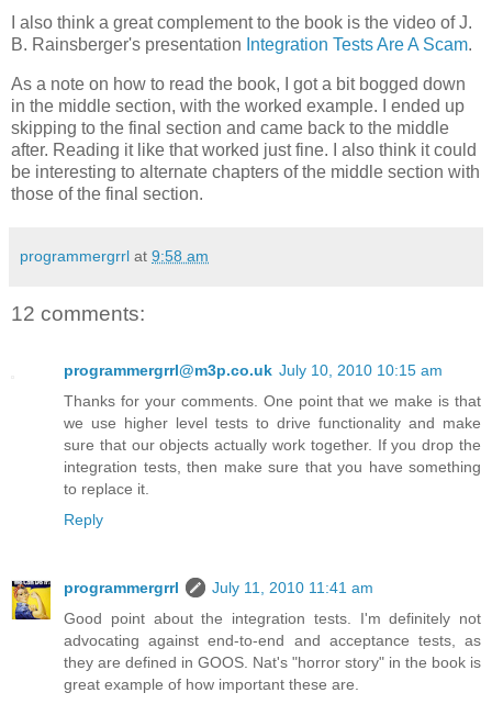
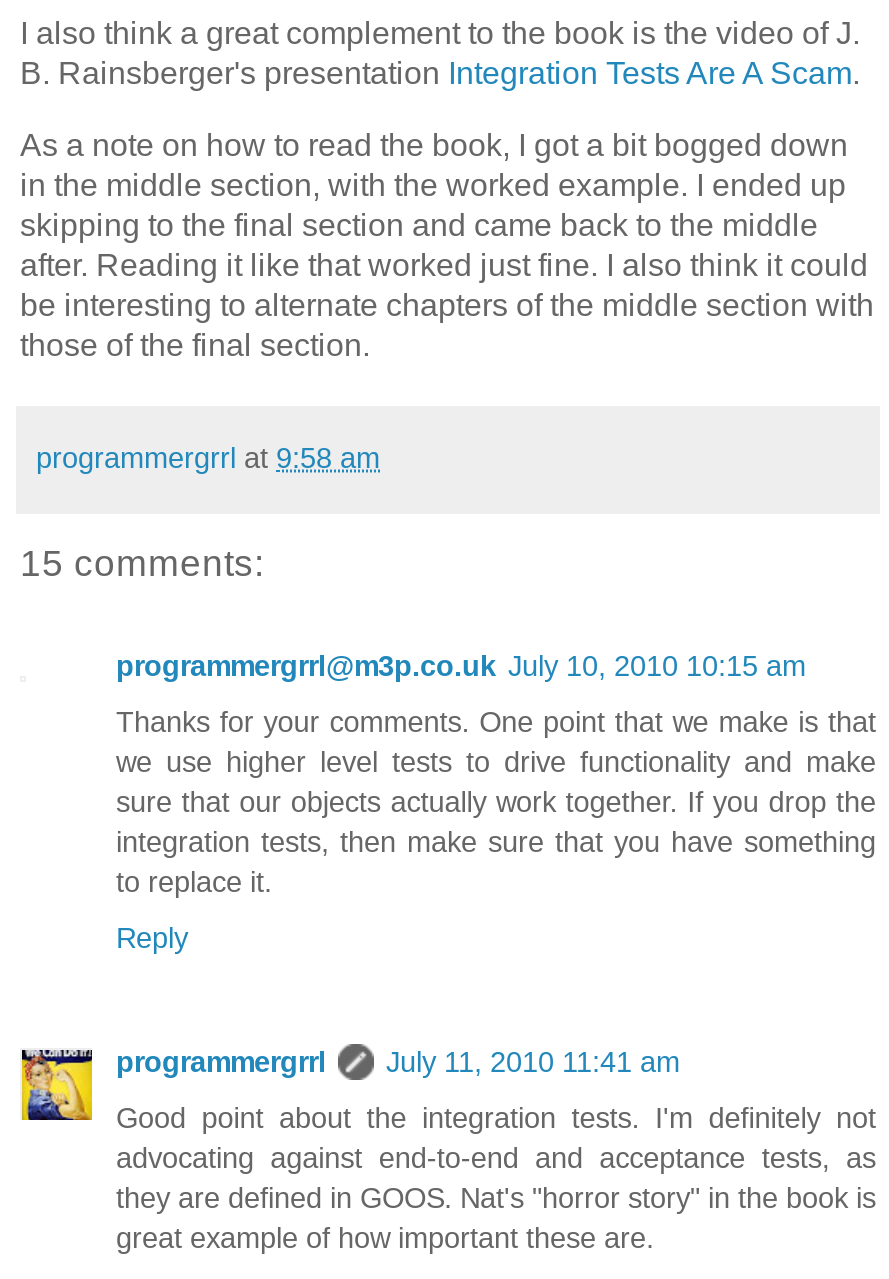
- 12 comments:
+ 15 comments:
